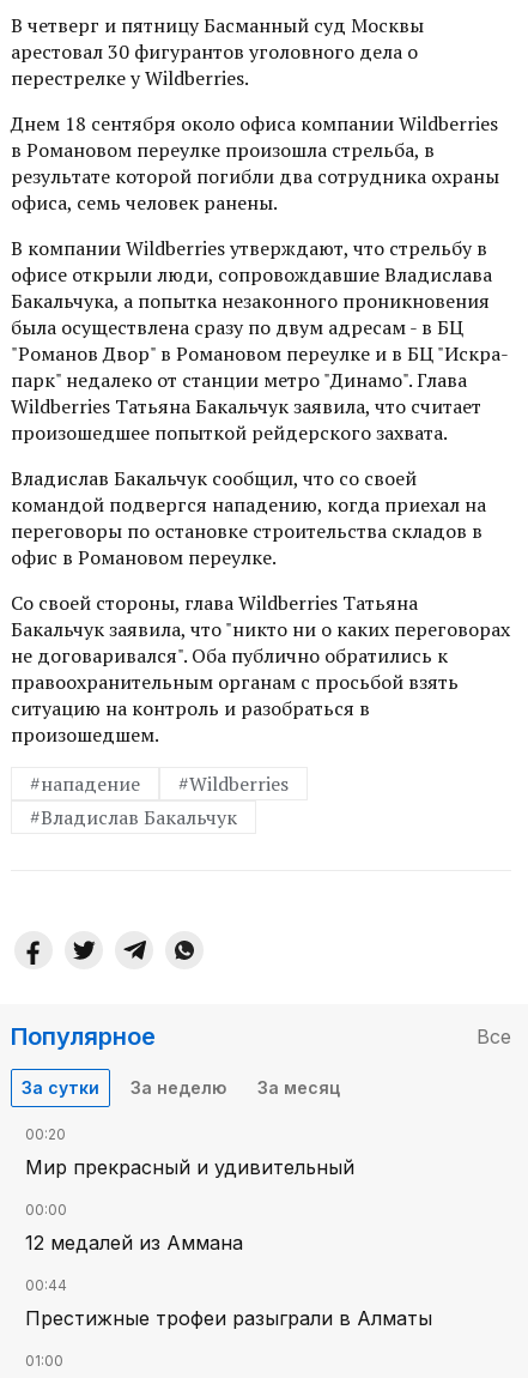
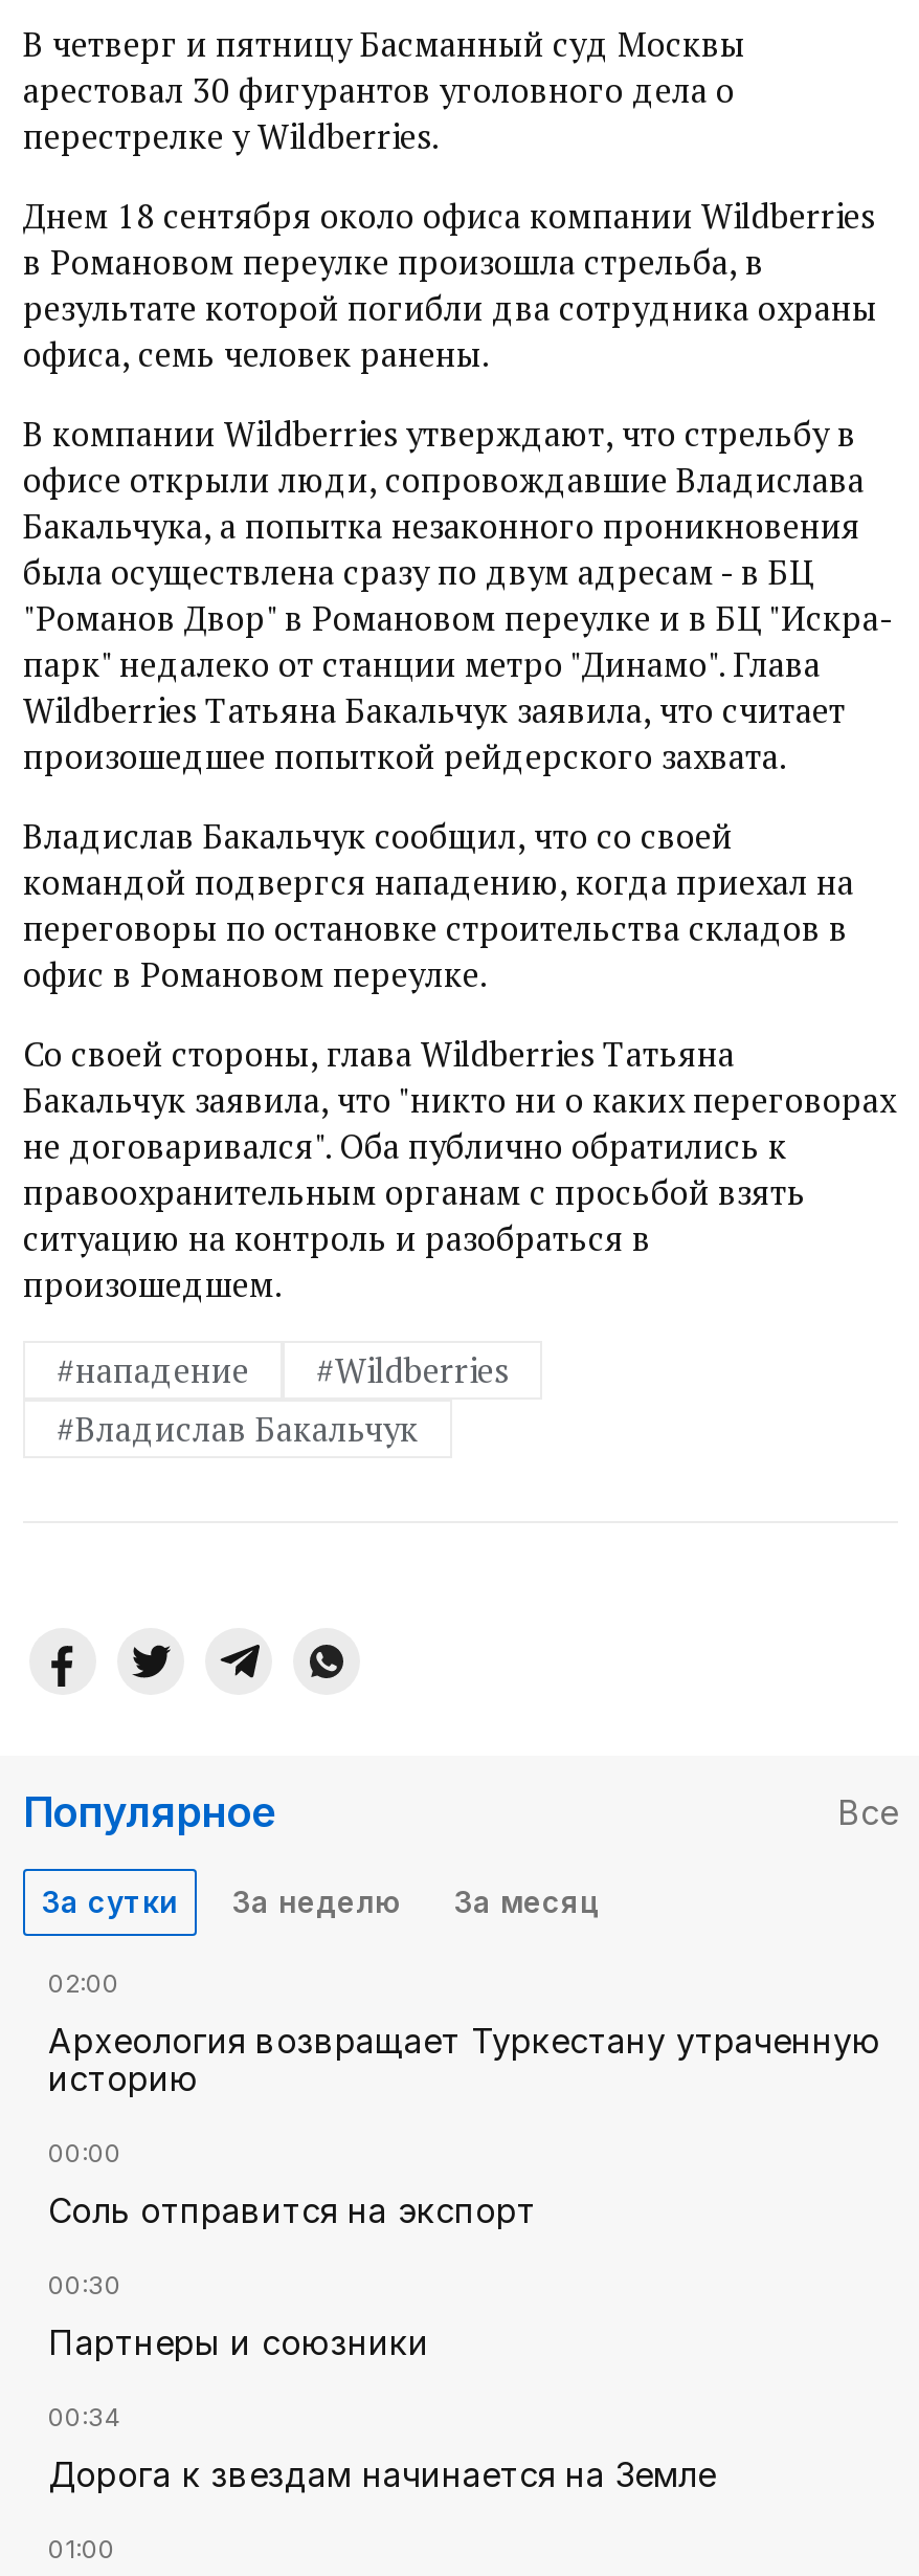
- 00:20
+ 02:00

- Мир прекрасный и удивительный
+ Археология возвращает Туркестану утраченную
+ историю

- 12 медалей из Аммана
- 00:44
- Престижные трофеи разыграли в Алматы
+ Соль отправится на экспорт
+ 00:30
+ Партнеры и союзники
+ 00:34
+ Дорога к звездам начинается на Земле
